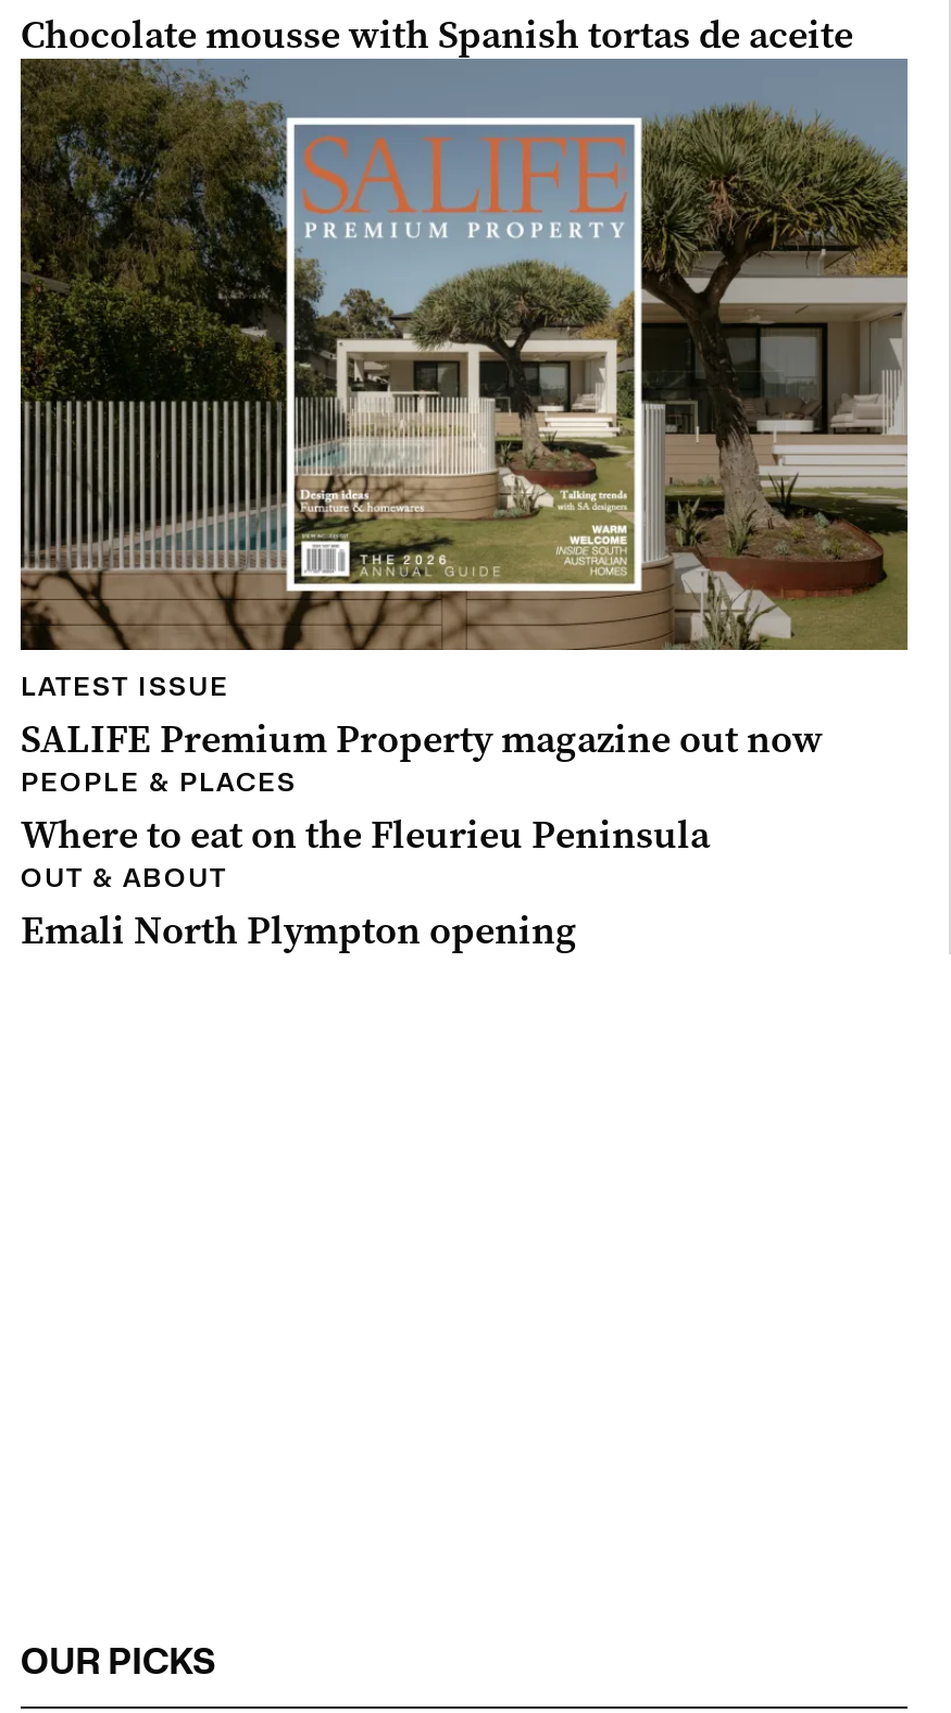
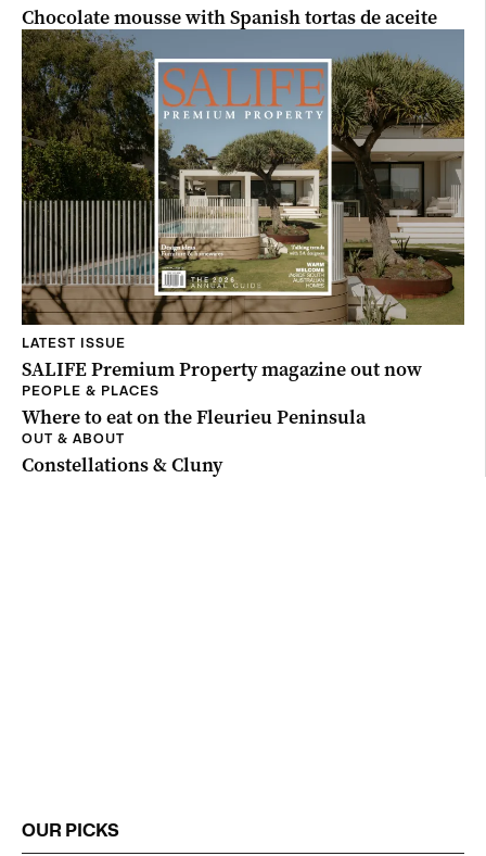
- Emali North Plympton opening
+ Constellations & Cluny
